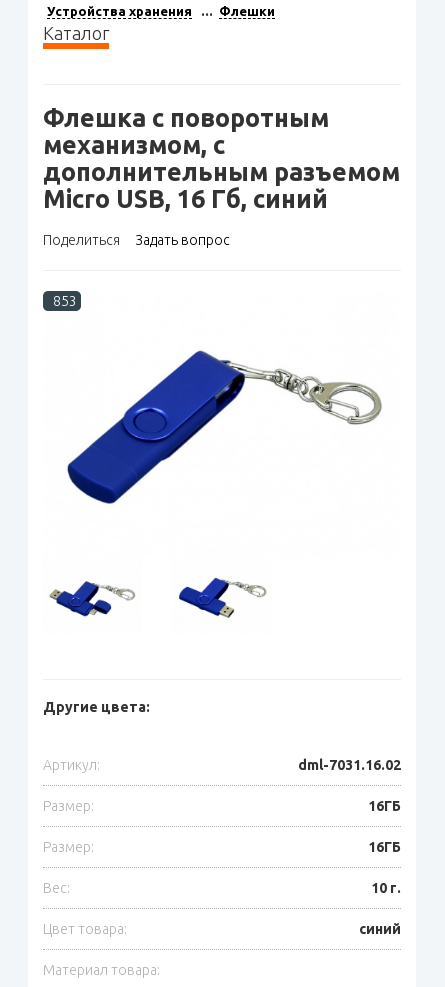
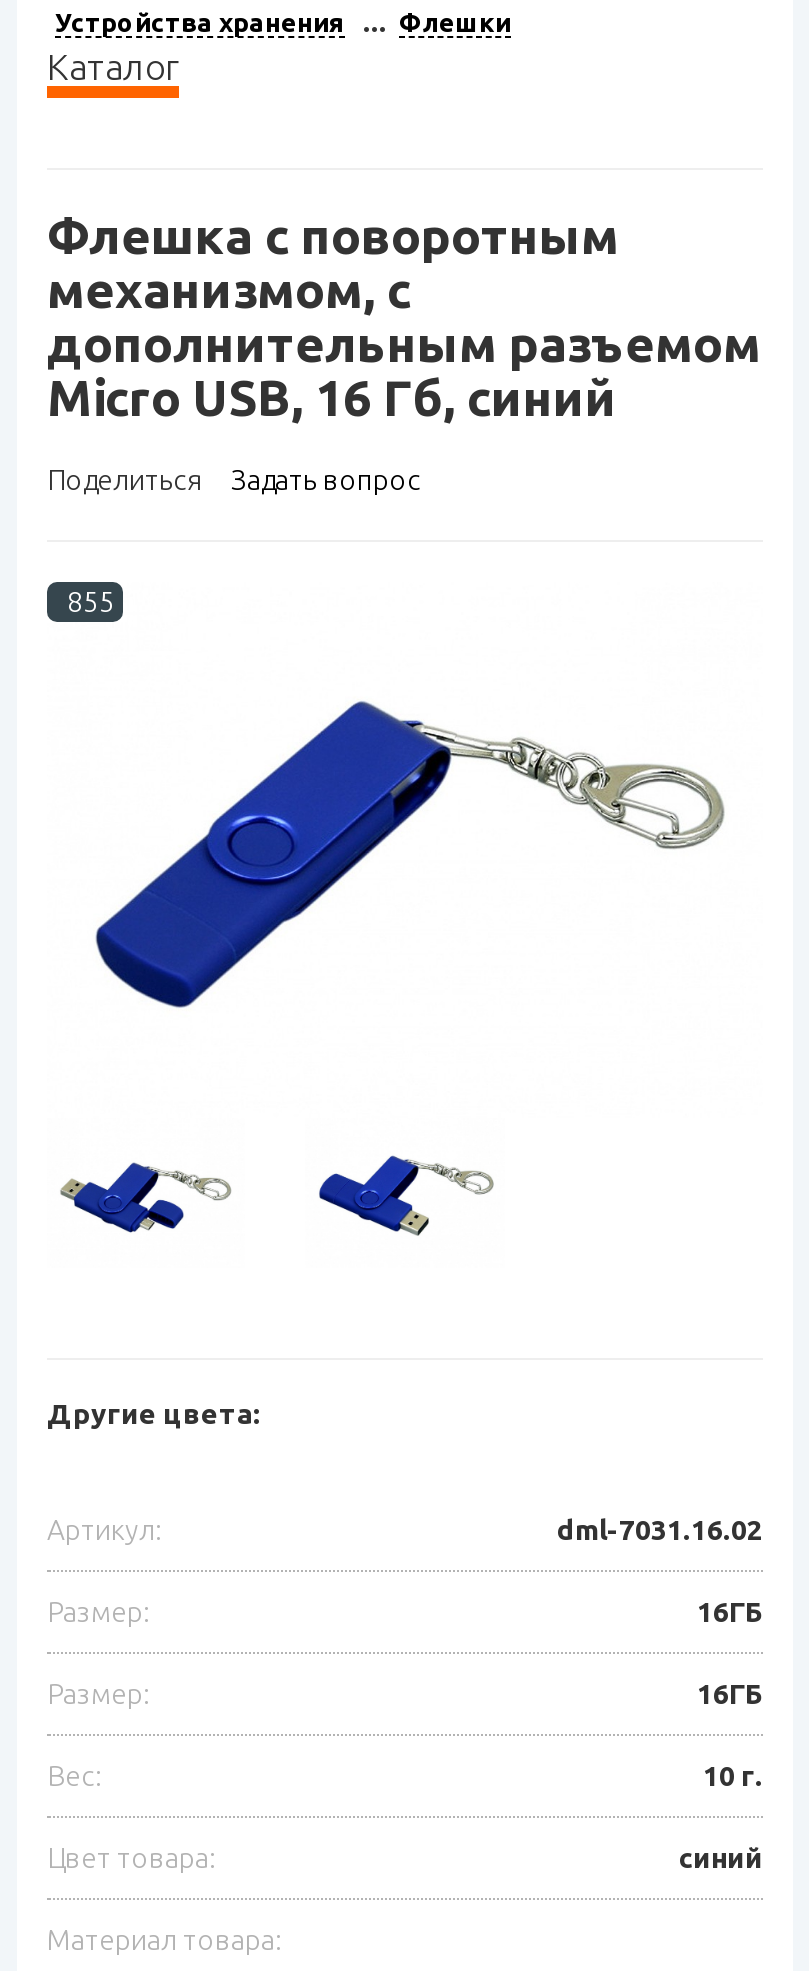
- 853
+ 855
